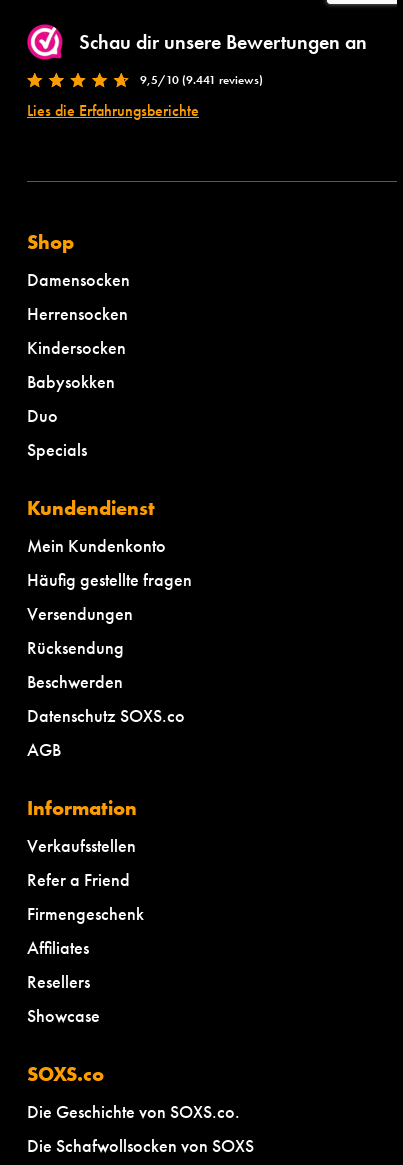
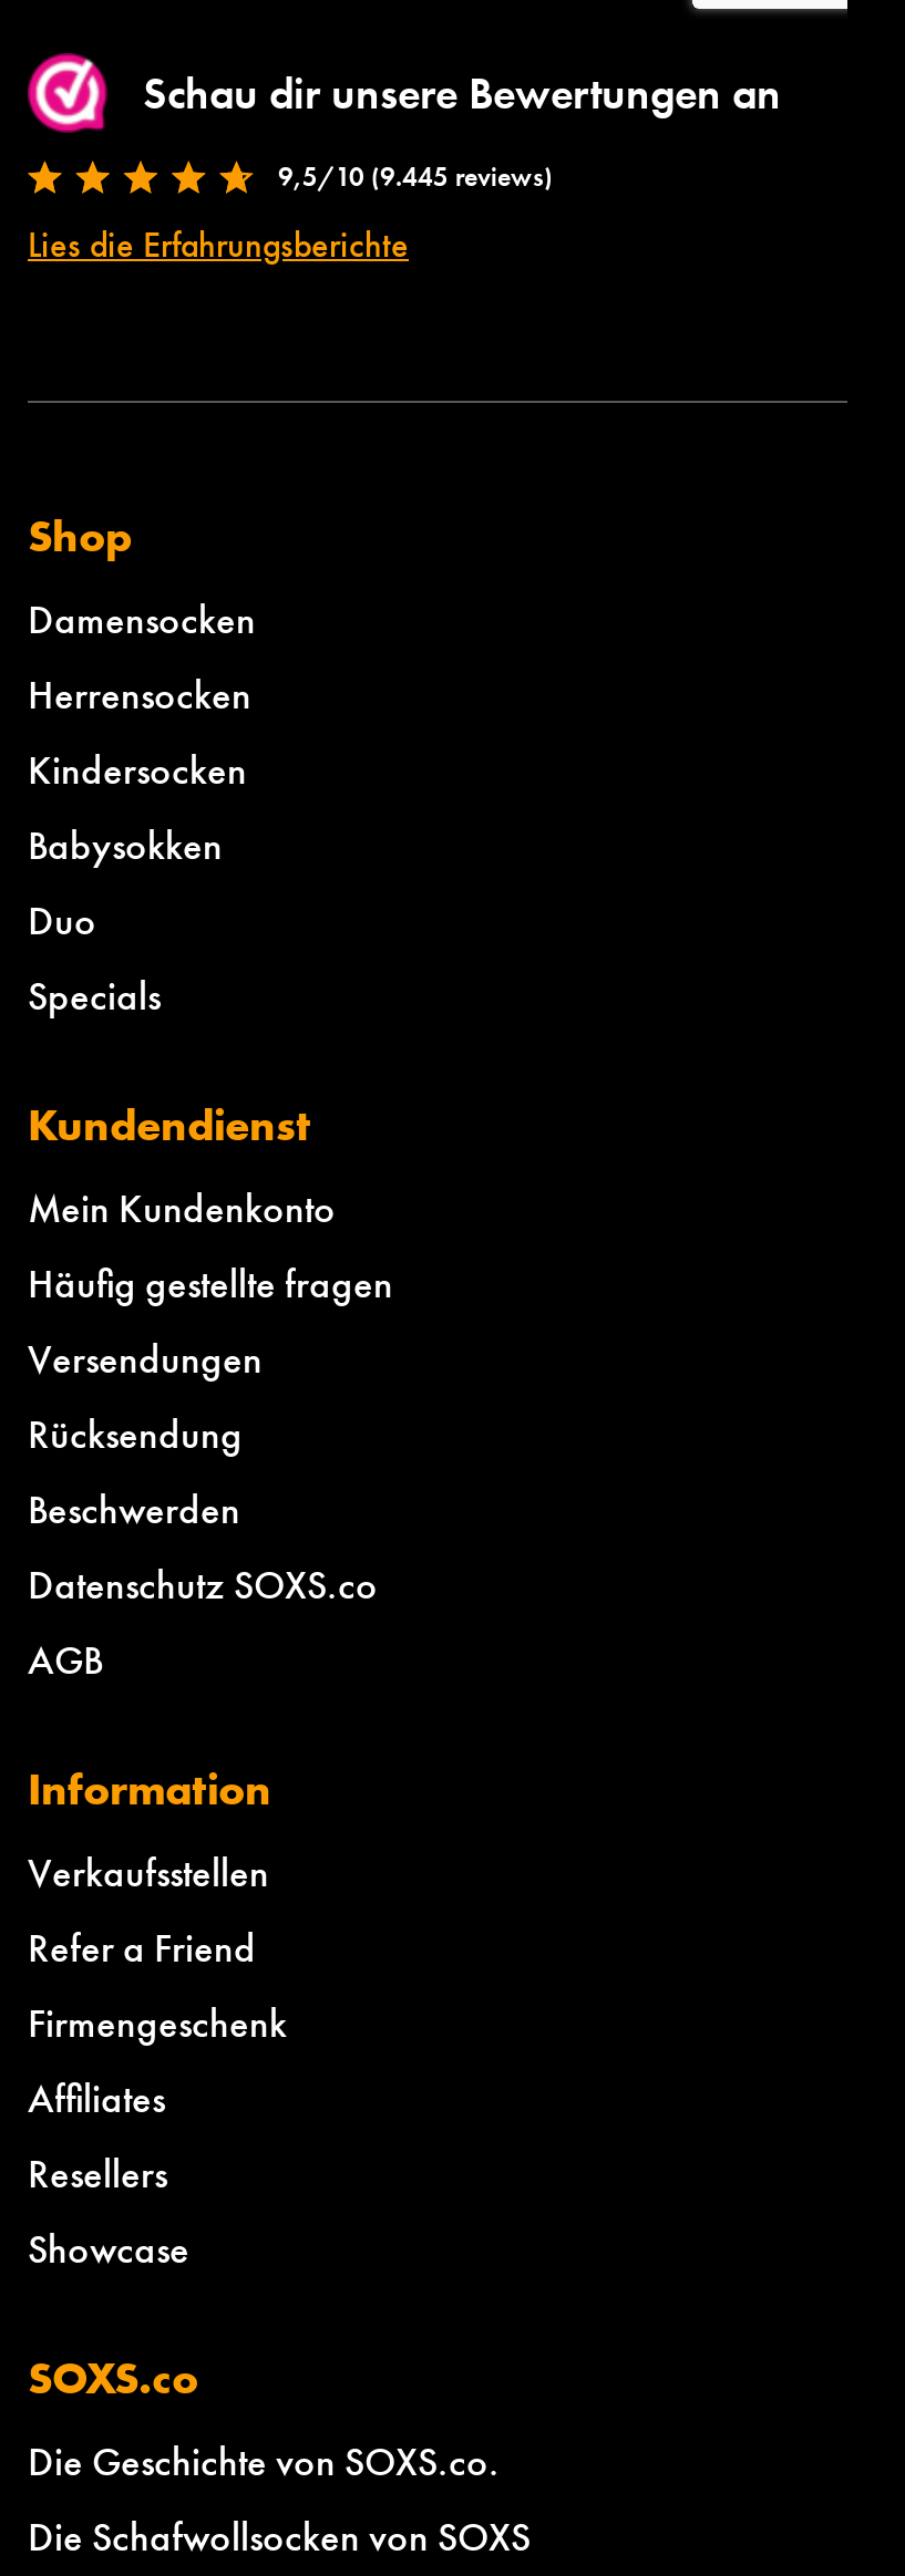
- 9,5/10 (9.441 reviews)
+ 9,5/10 (9.445 reviews)
